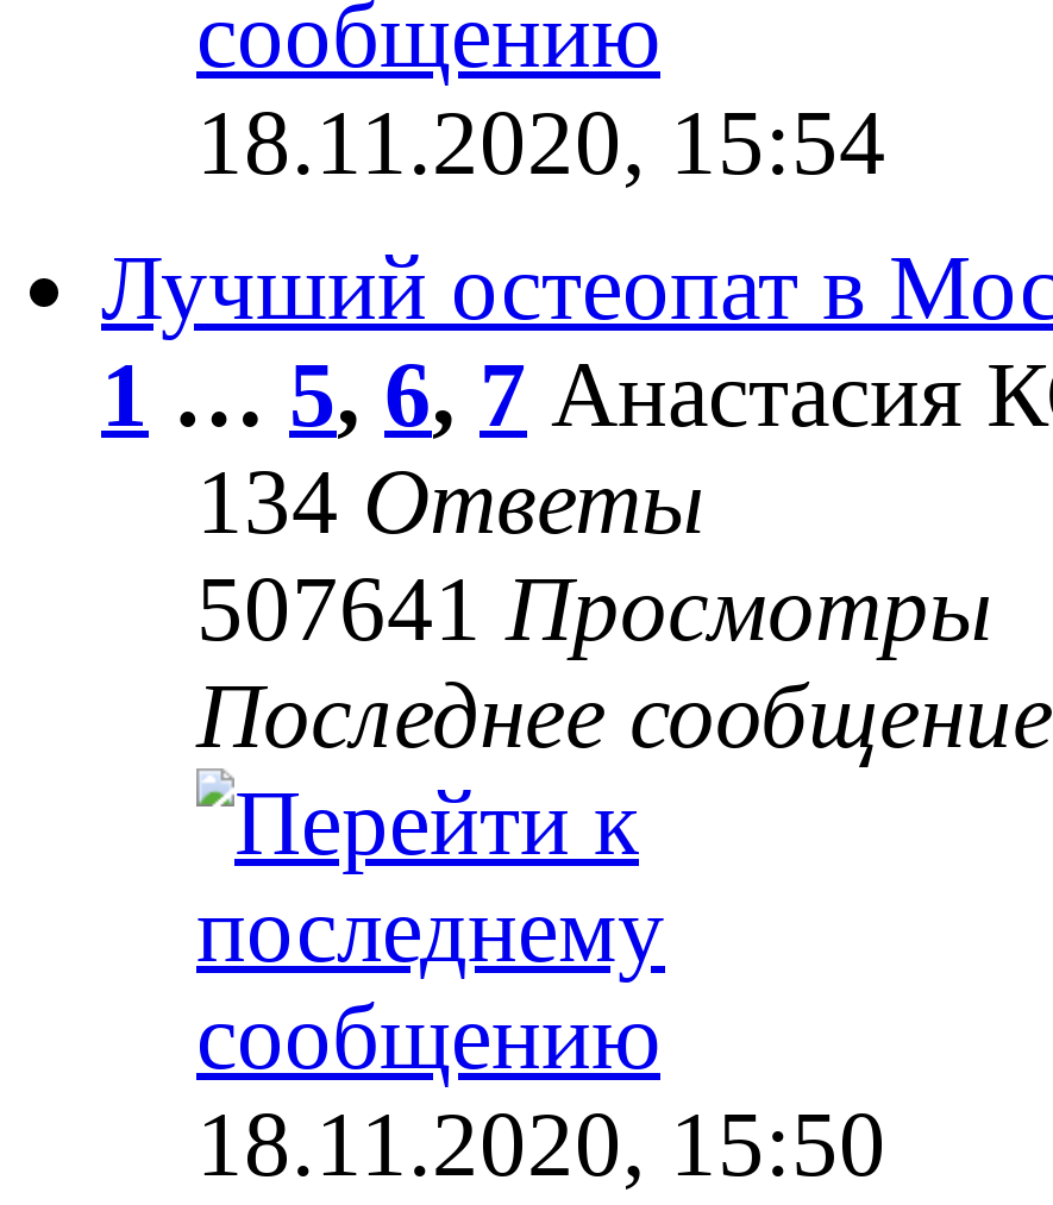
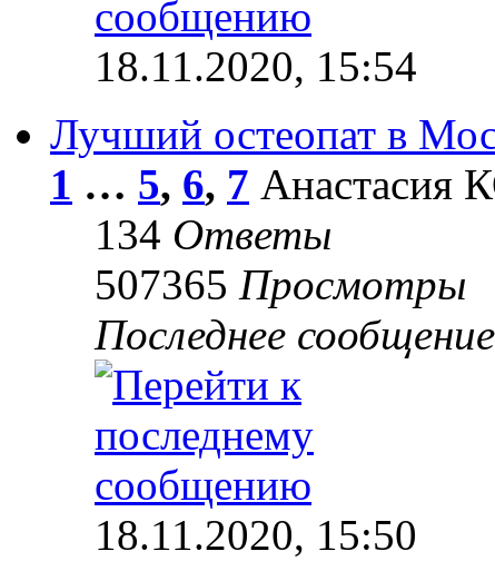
- 507641 Просмотры
+ 507365 Просмотры
